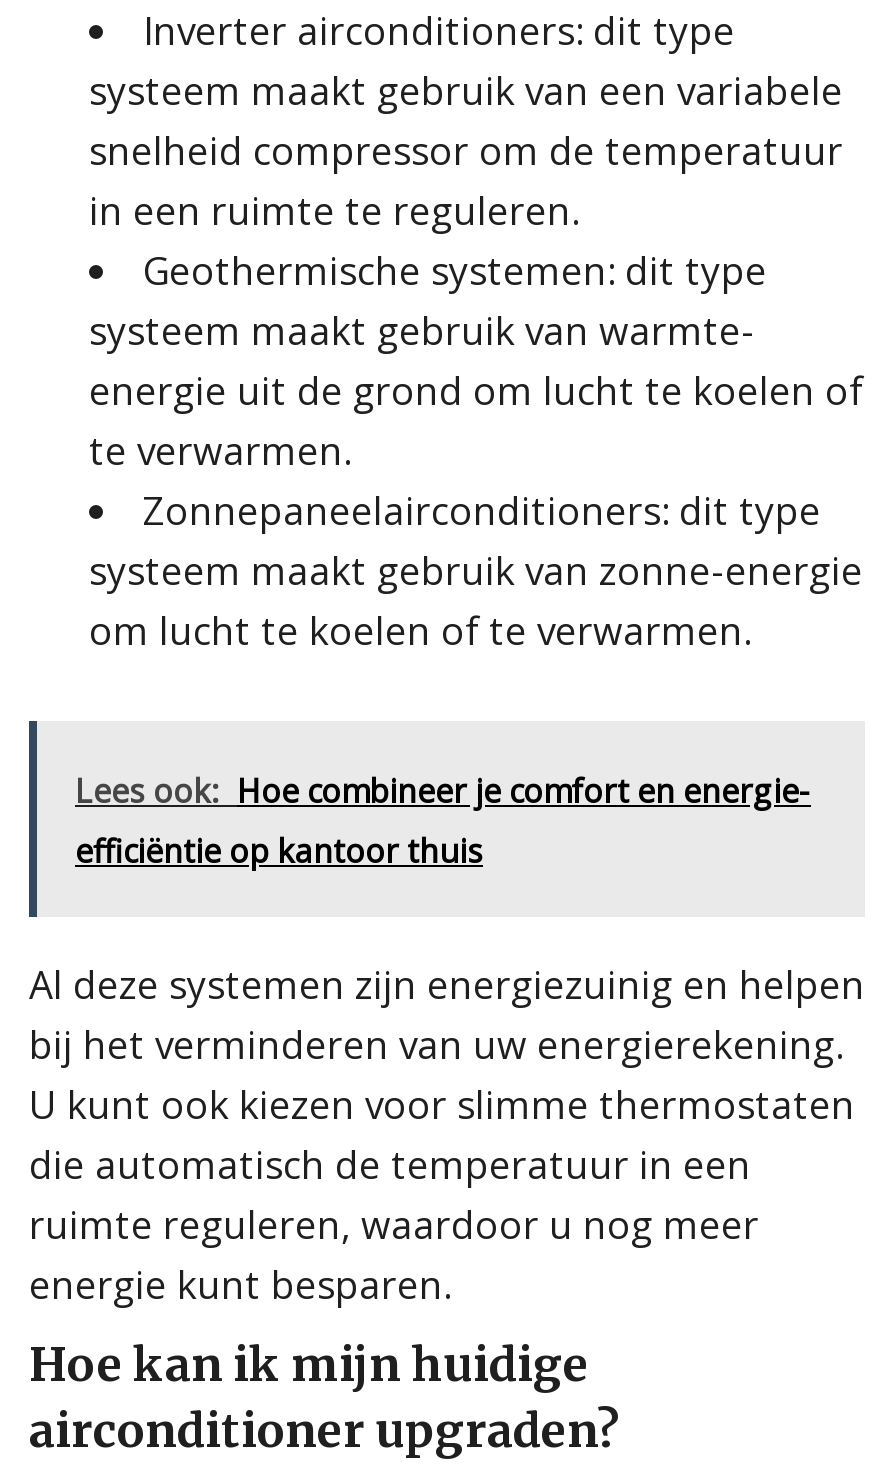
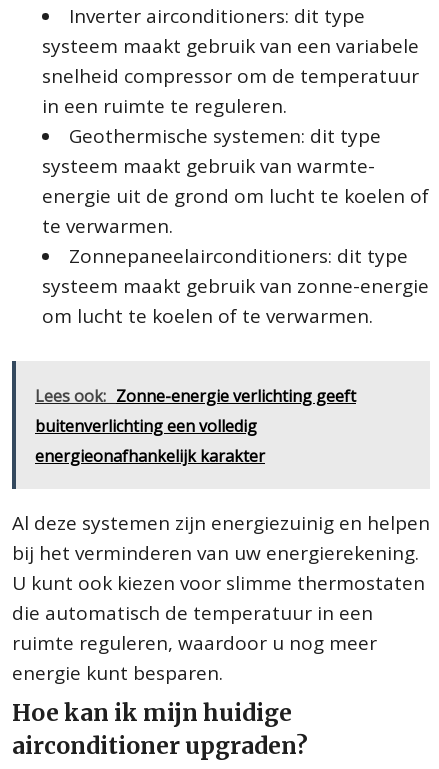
- Lees ook: Hoe combineer je comfort en energie-
- efficiëntie op kantoor thuis
+ Lees ook: Zonne-energie verlichting geeft
+ buitenverlichting een volledig
+ energieonafhankelijk karakter
